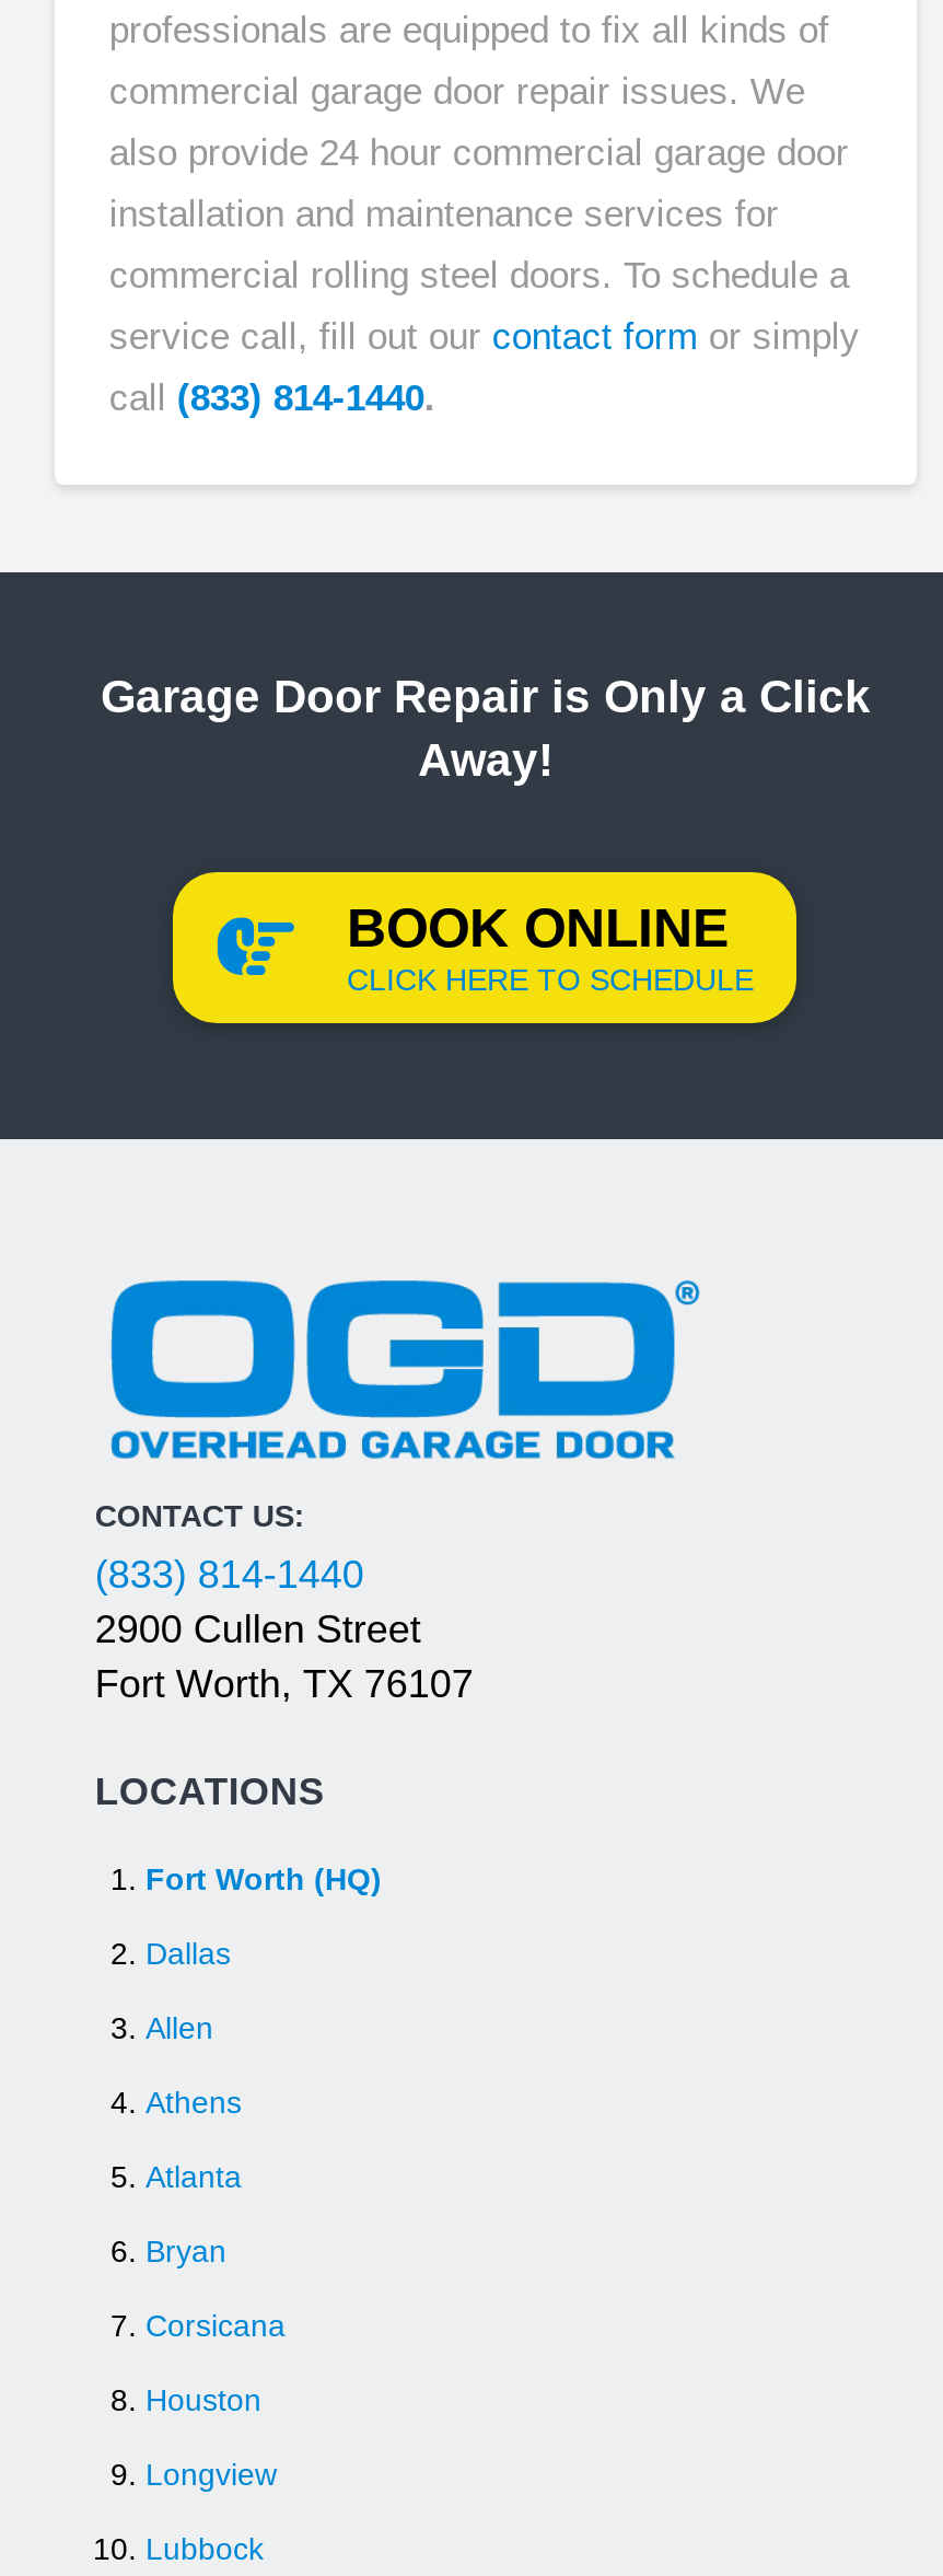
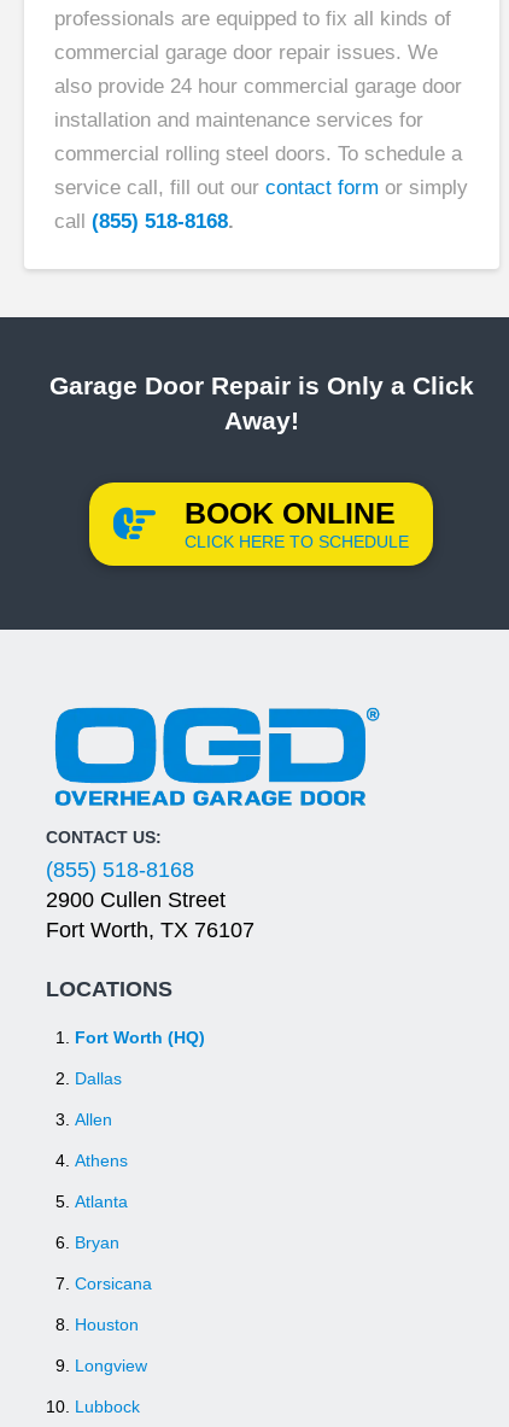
- call (833) 814-1440.
+ call (855) 518-8168.

- (833) 814-1440
+ (855) 518-8168
